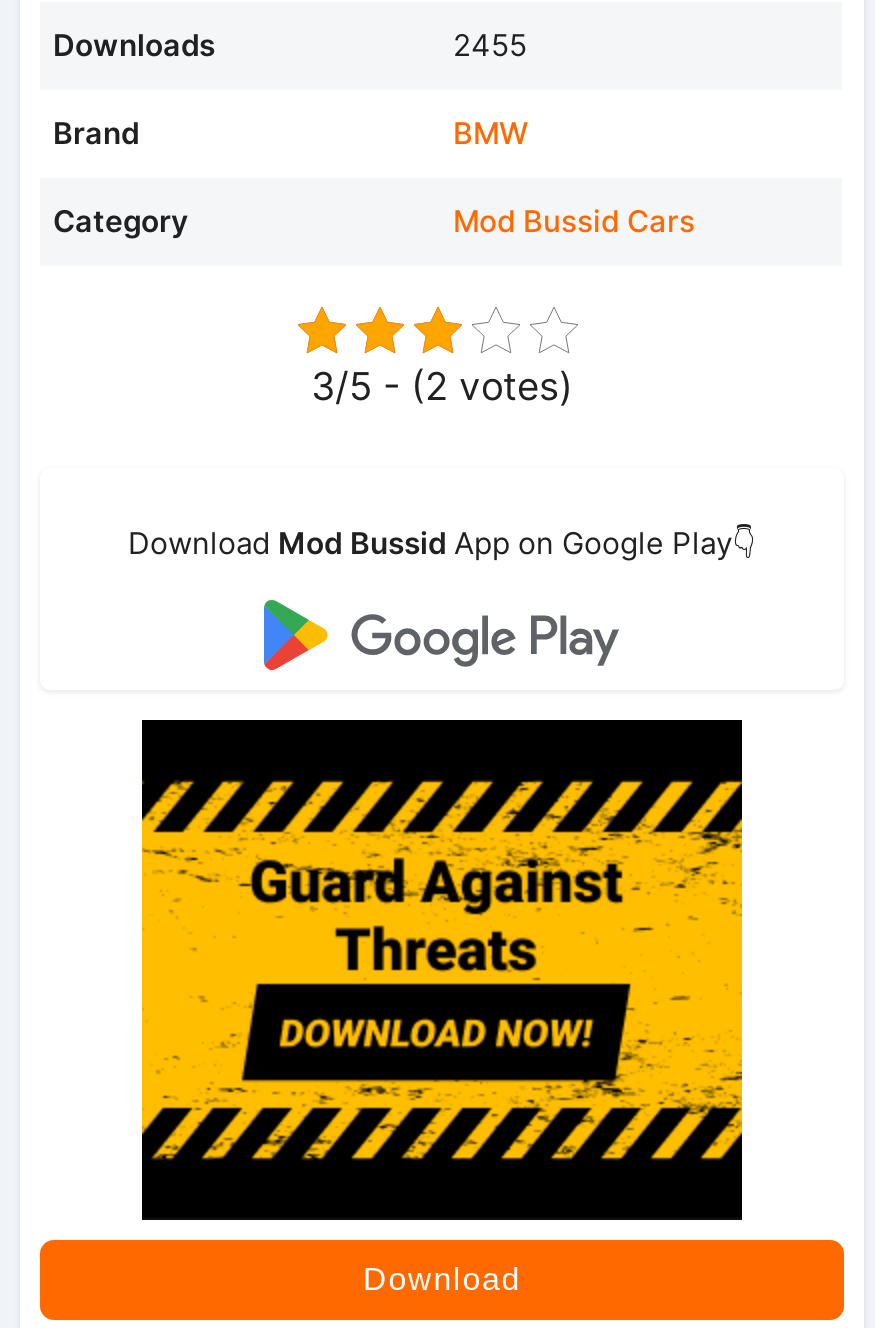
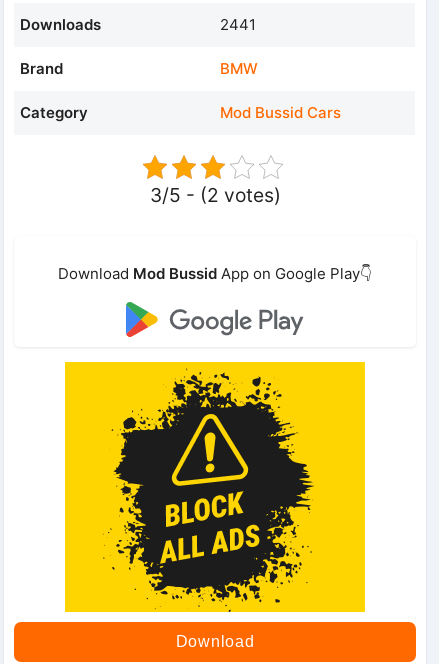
- 2455
+ 2441

- [image]
+ [image]
